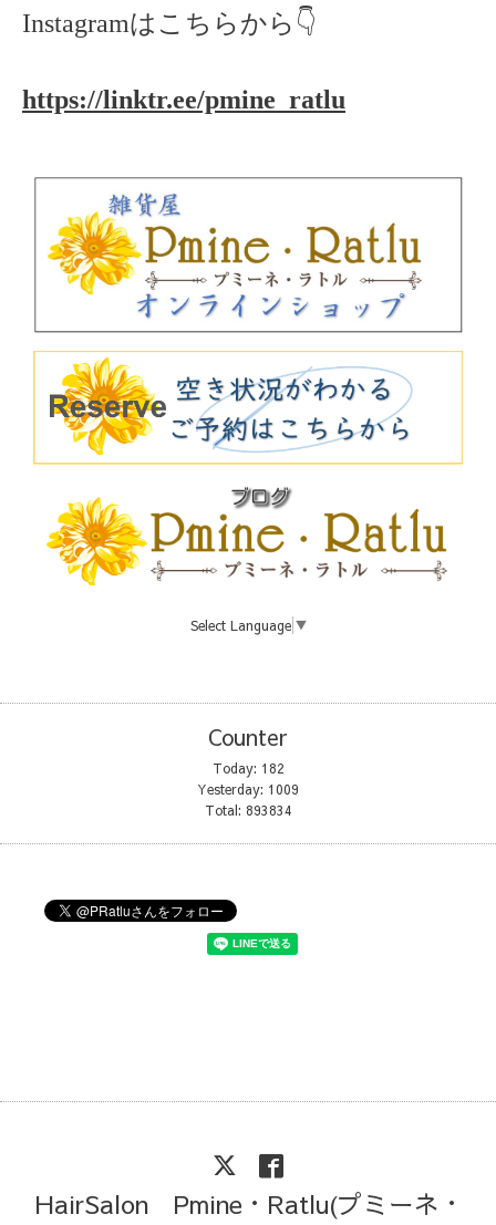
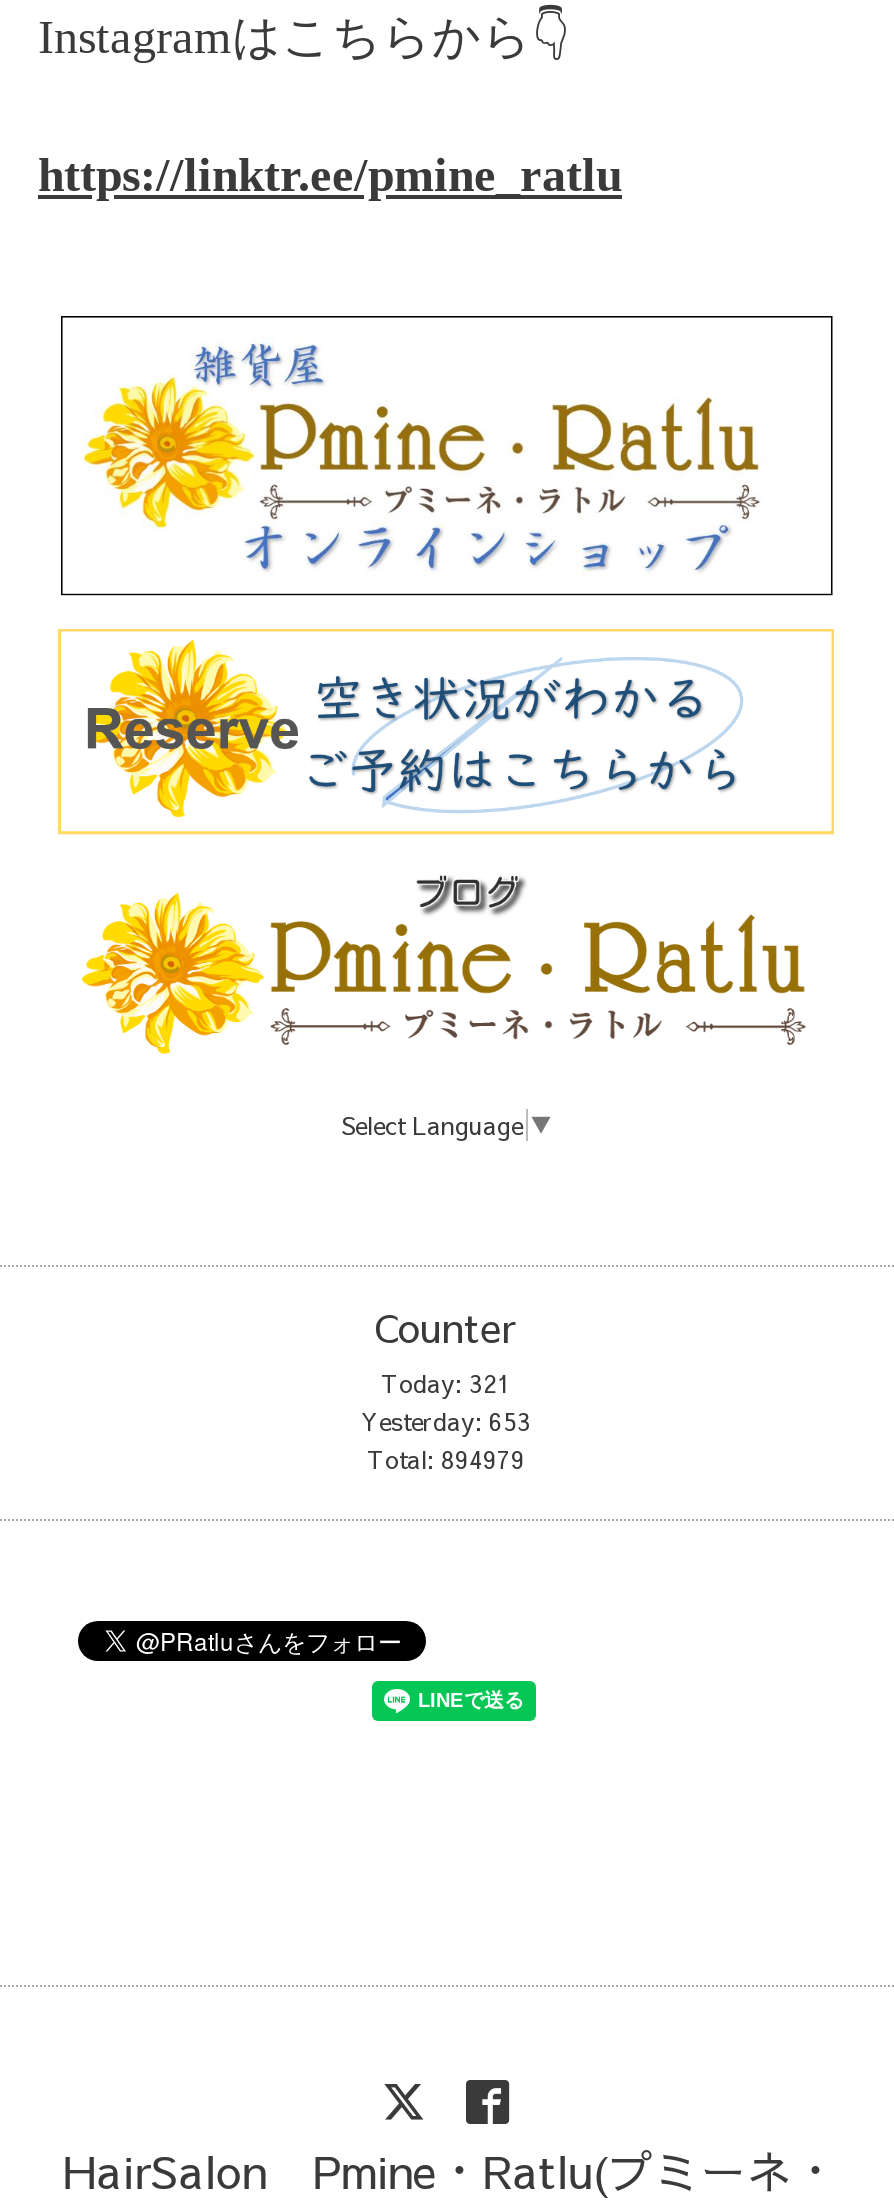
- Today: 182
+ Today: 321

- Yesterday: 1009
+ Yesterday: 653

- Total: 893834
+ Total: 894979
